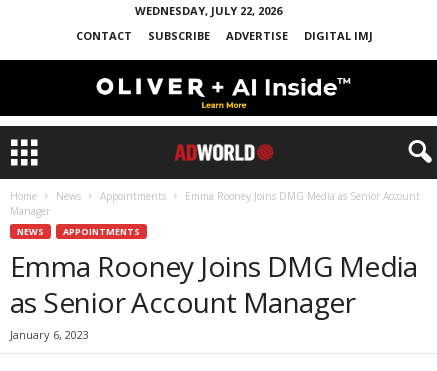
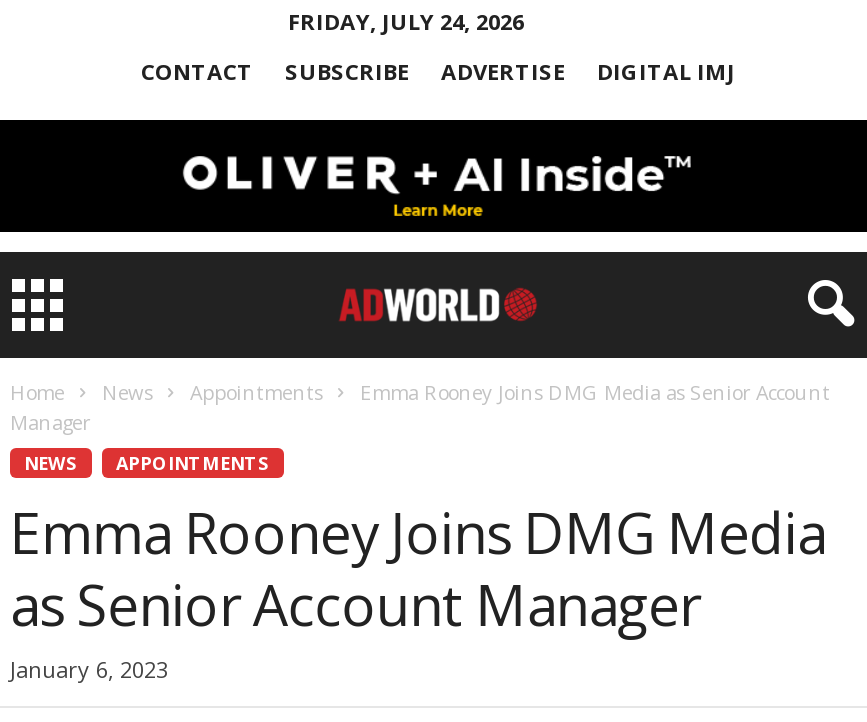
- WEDNESDAY, JULY 22, 2026
+ FRIDAY, JULY 24, 2026
